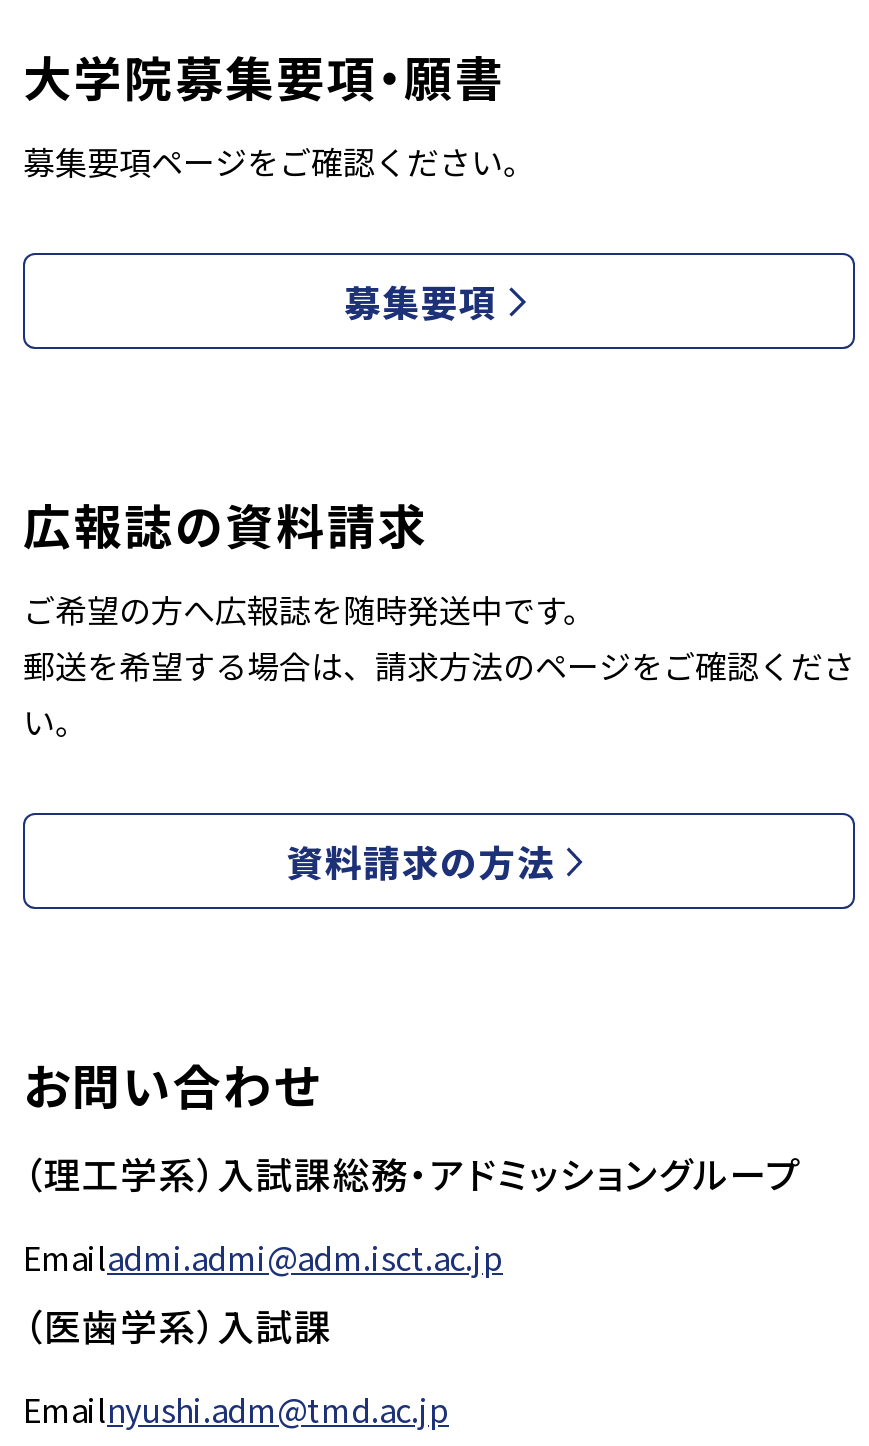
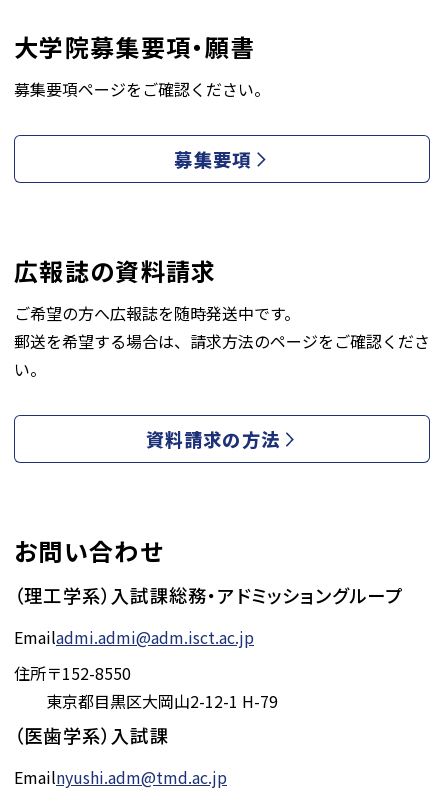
+ 住所〒152-8550
+ 東京都目黒区大岡山2-12-1 H-79
